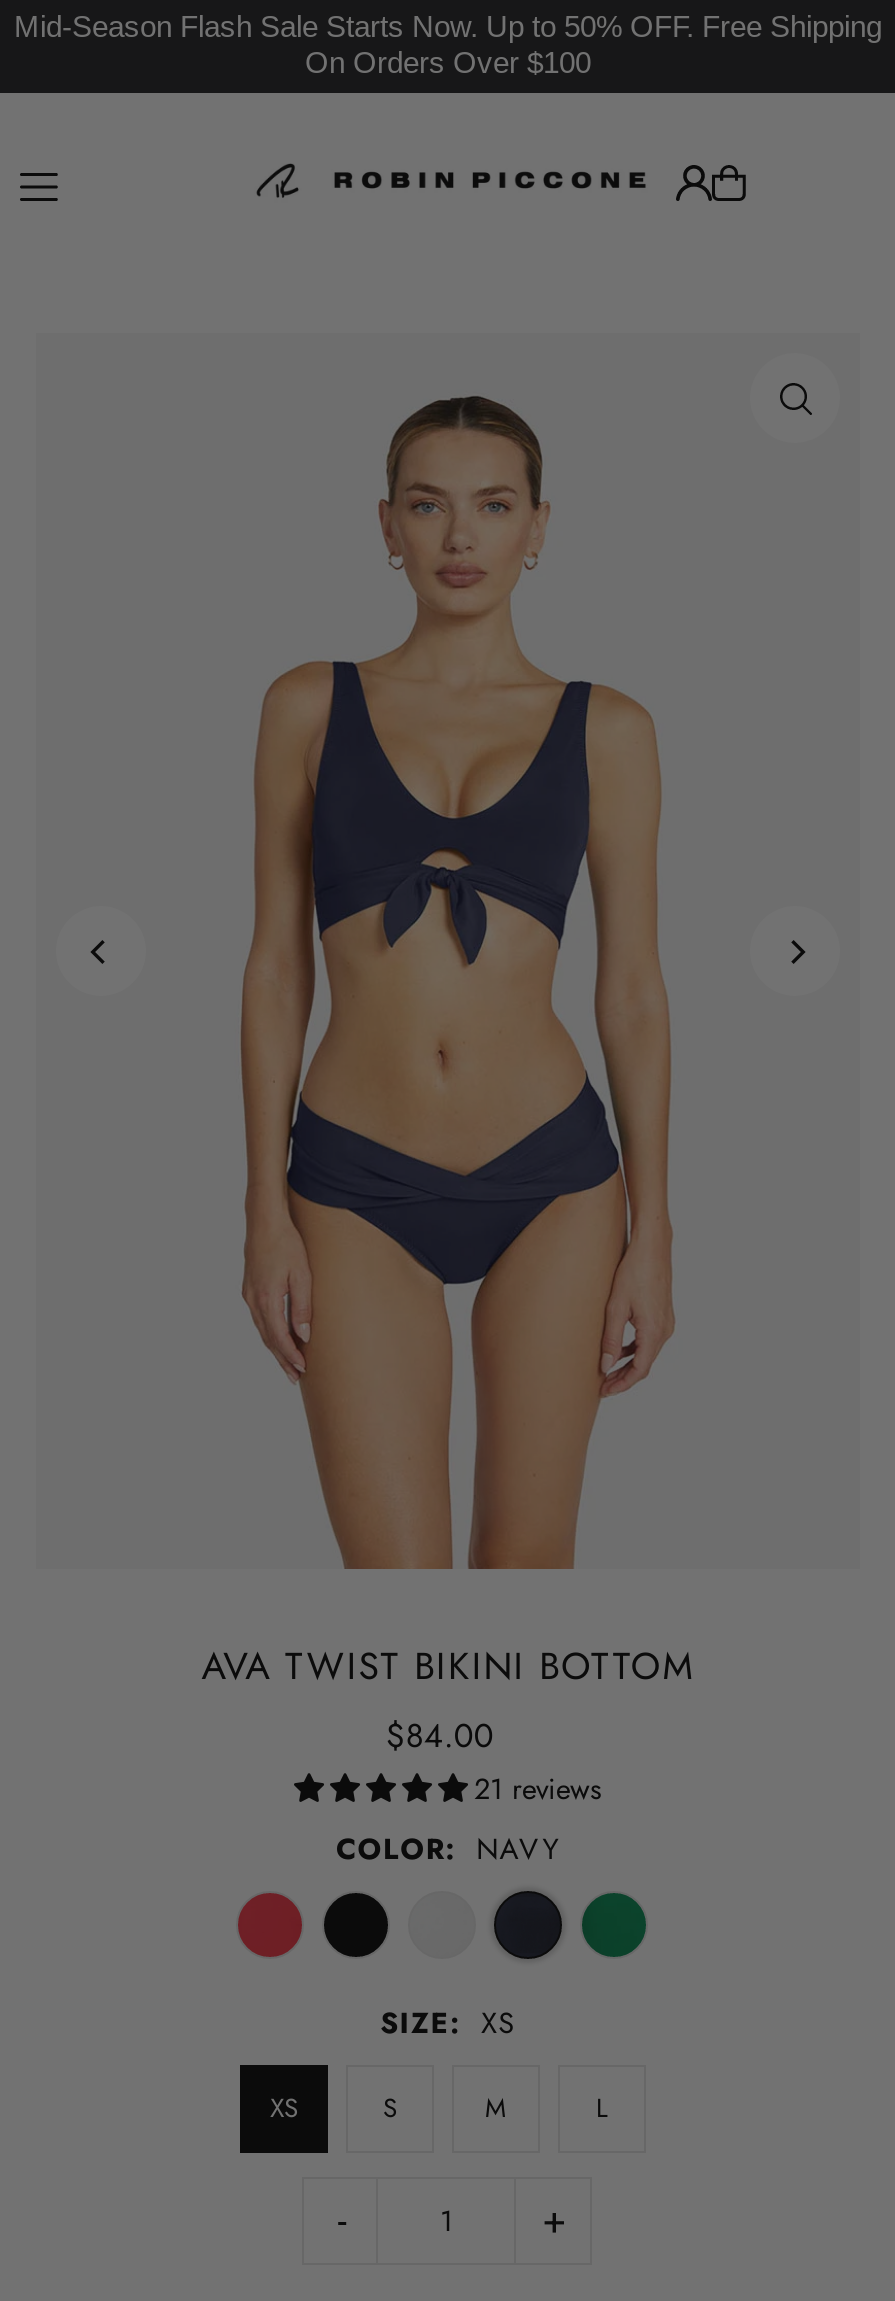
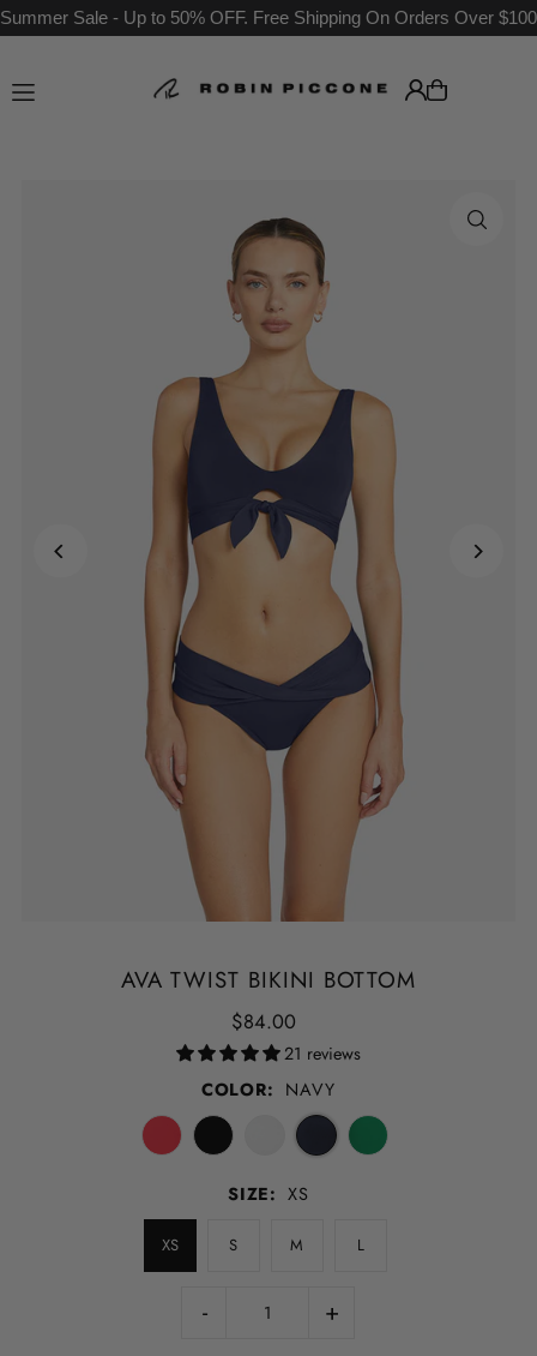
- Mid-Season Flash Sale Starts Now. Up to 50% OFF. Free Shipping
- On Orders Over $100
+ Summer Sale - Up to 50% OFF. Free Shipping On Orders Over $100
